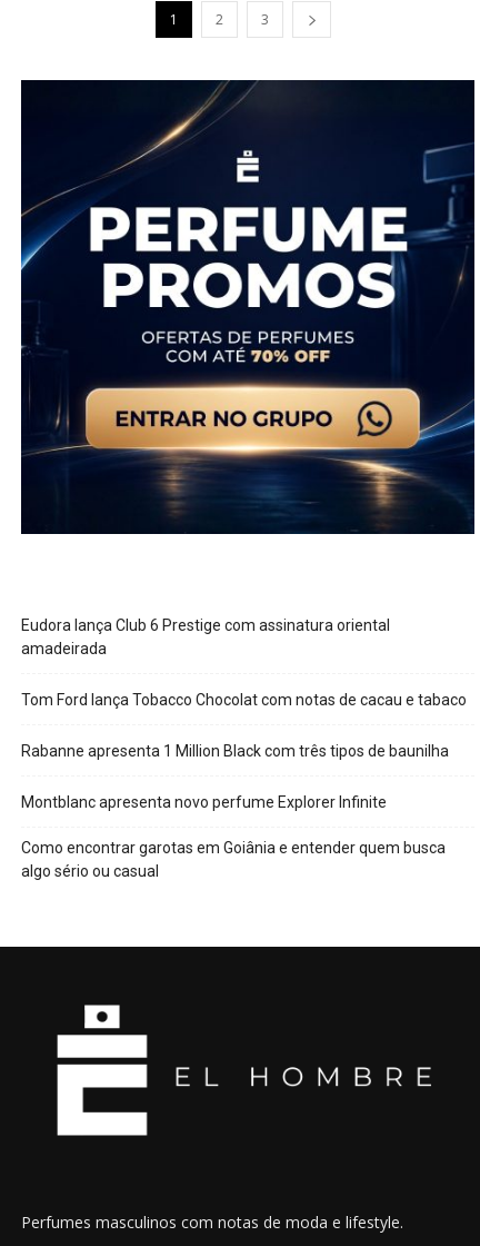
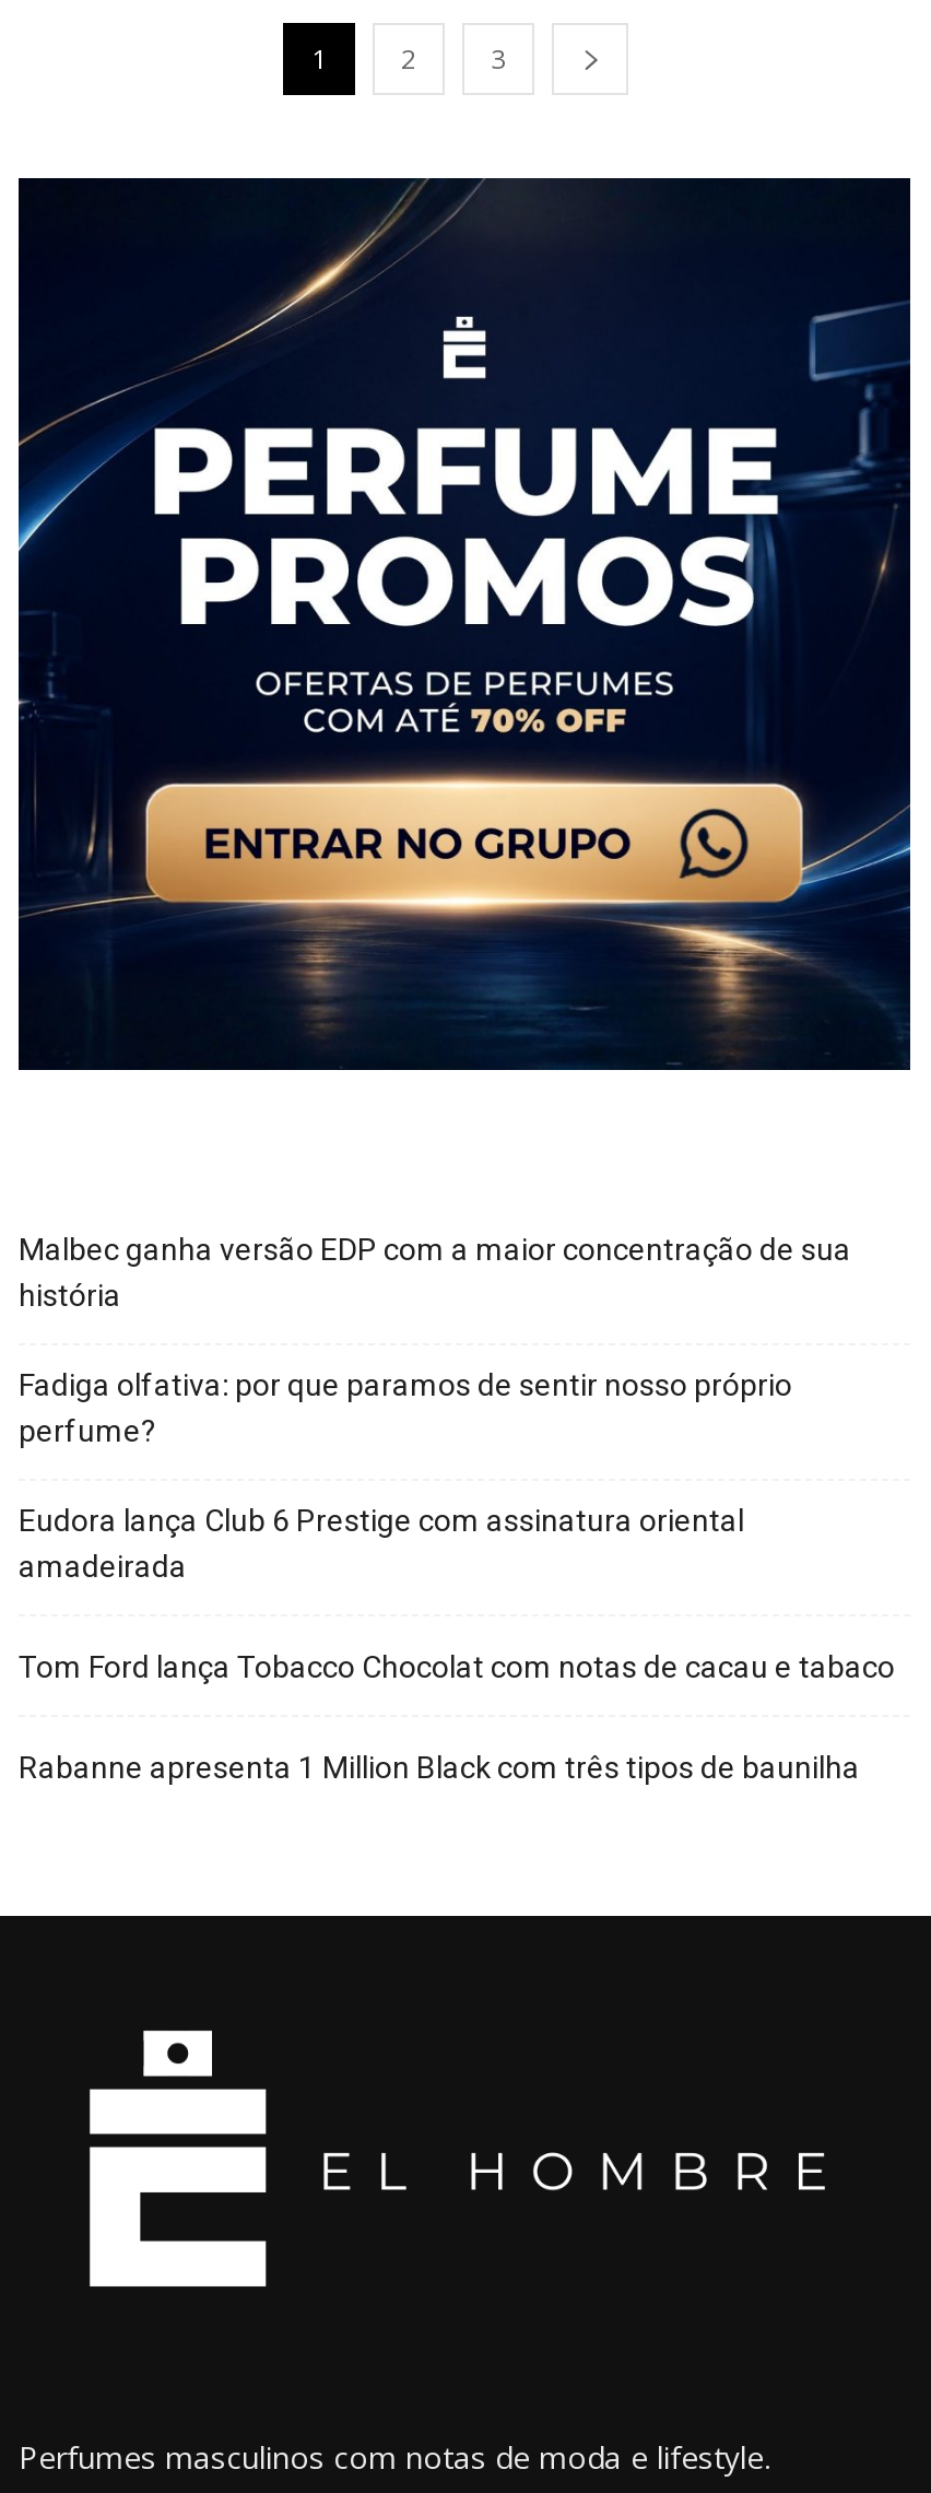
+ Malbec ganha versão EDP com a maior concentração de sua
+ história
+ Fadiga olfativa: por que paramos de sentir nosso próprio
+ perfume?

moved down: Eudora lança Club 6 Prestige com assinatura oriental | amadeirada | Tom Ford lança Tobacco Chocolat com notas de cacau e tabaco | Rabanne apresenta 1 Million Black com três tipos de baunilha

- Montblanc apresenta novo perfume Explorer Infinite
- Como encontrar garotas em Goiânia e entender quem busca
- algo sério ou casual
